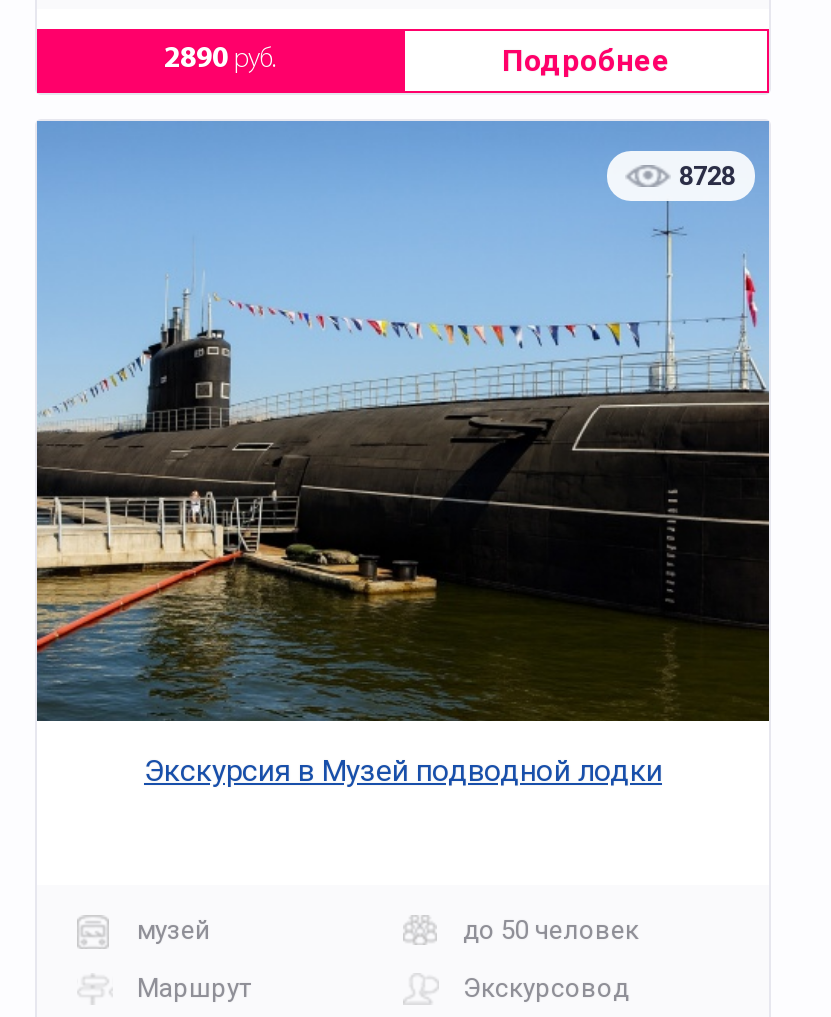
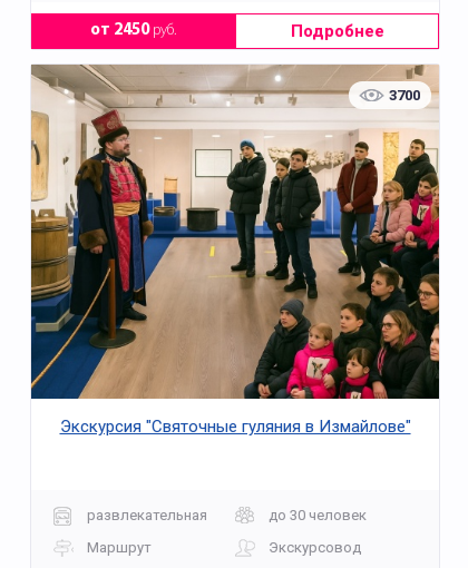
- 2890 руб.
+ от 2450 руб.

- [image]
- 8728
+ [image]
+ 3700

- Экскурсия в Музей подводной лодки
+ Экскурсия "Святочные гуляния в Измайлове"

- музей
- до 50 человек
+ развлекательная
+ до 30 человек
